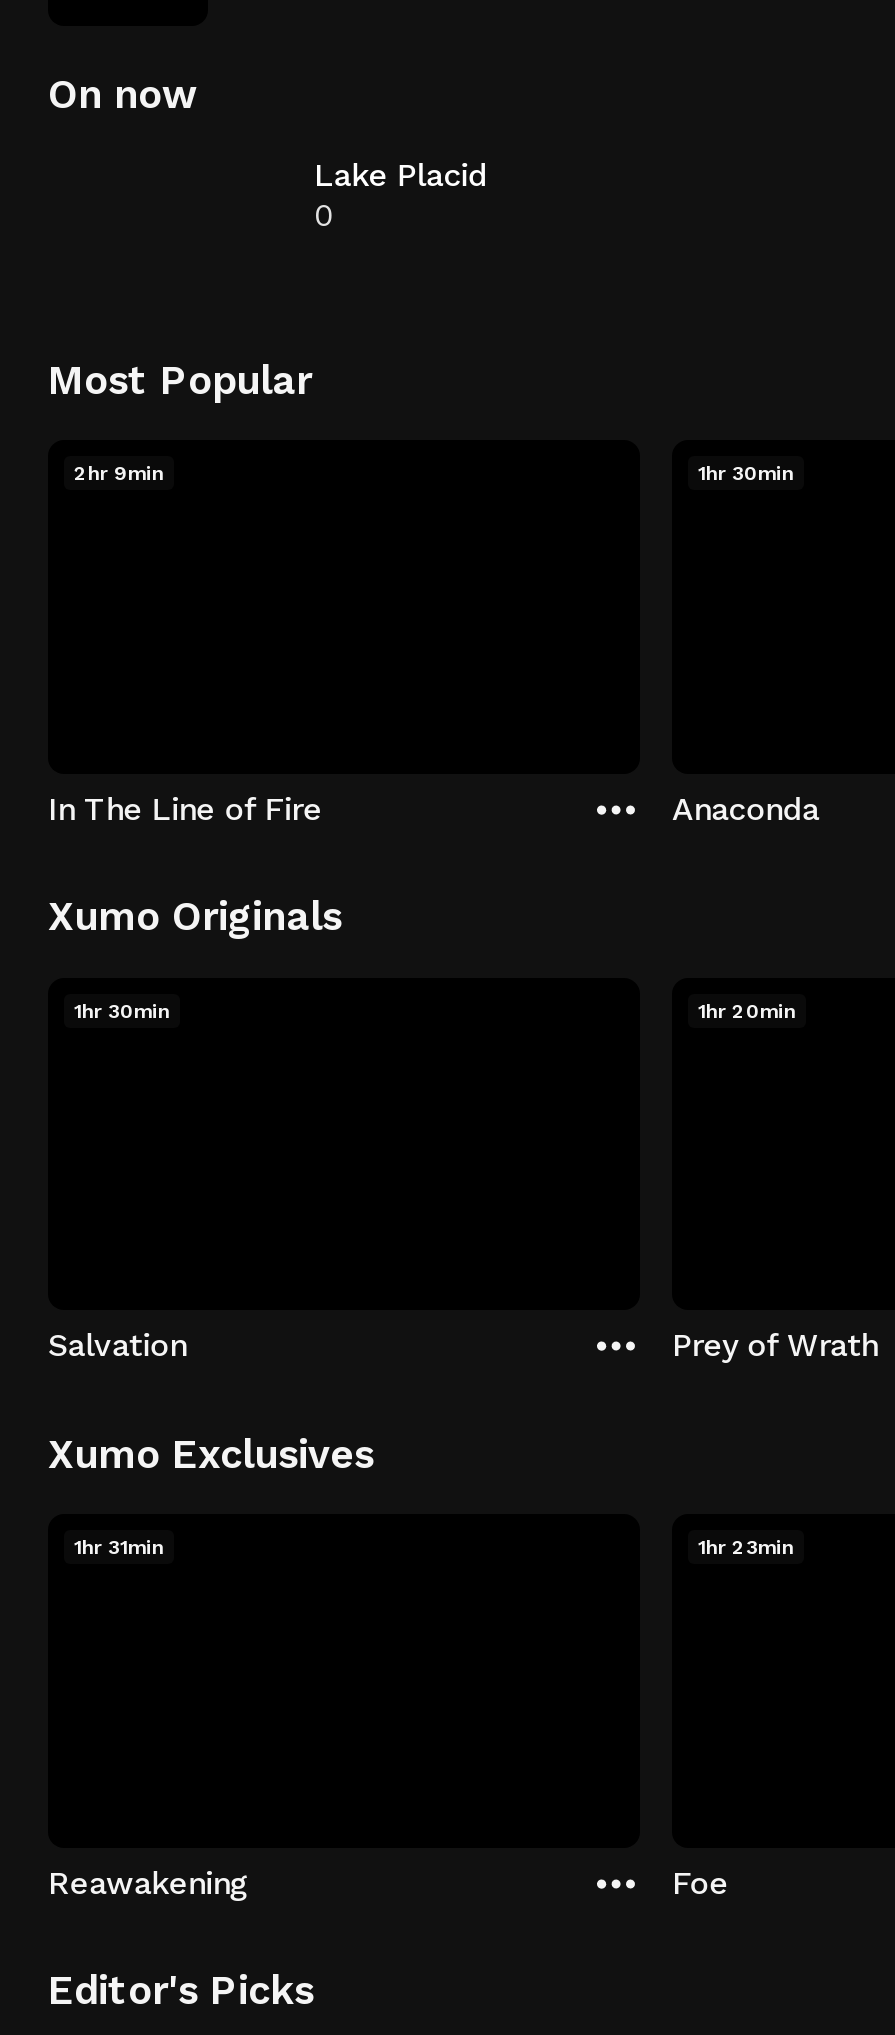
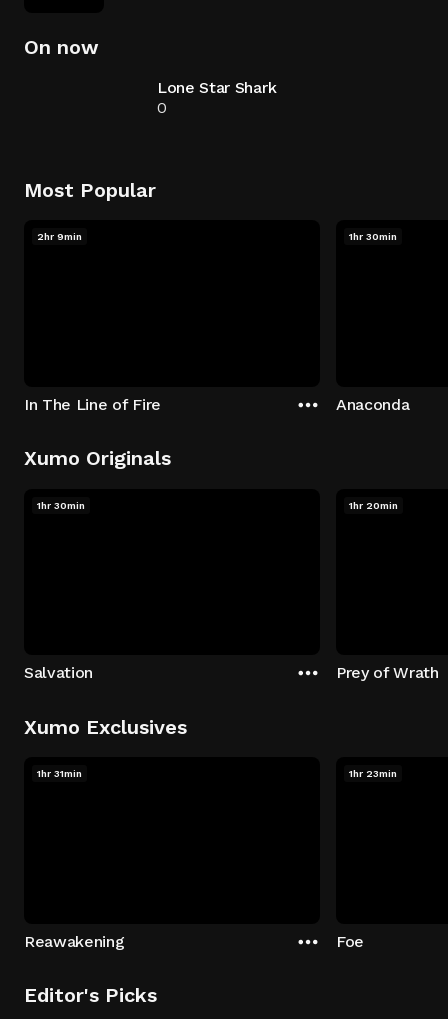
- Lake Placid
+ Lone Star Shark
